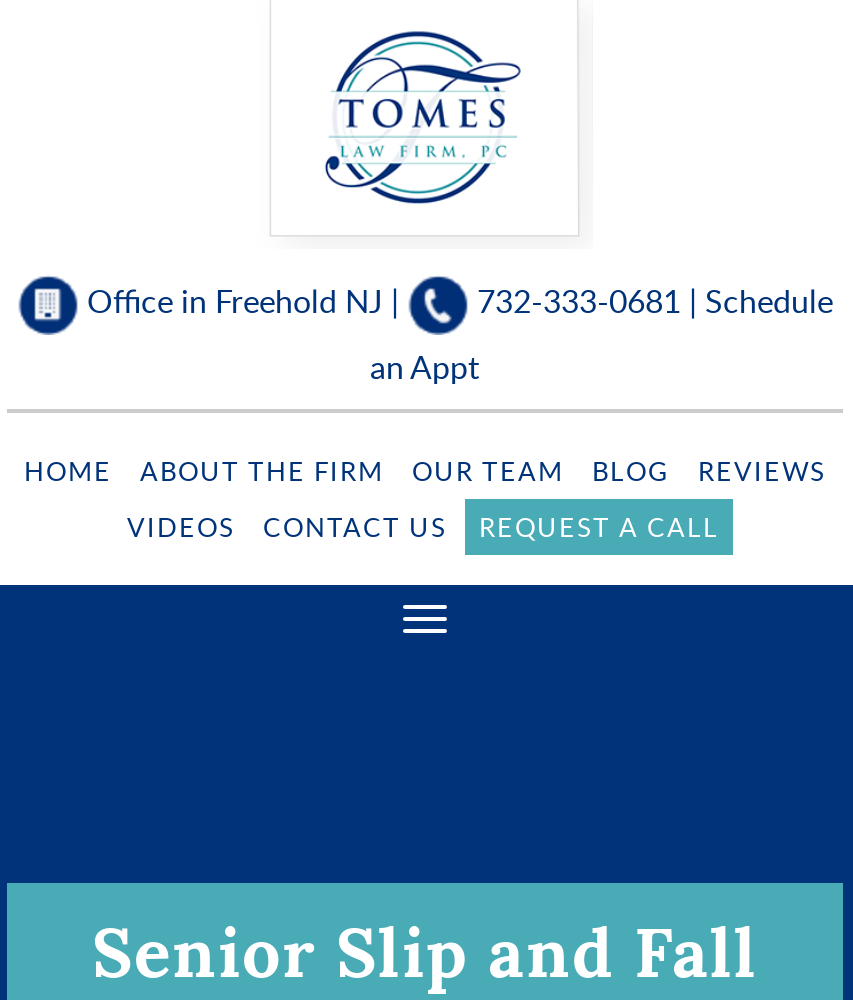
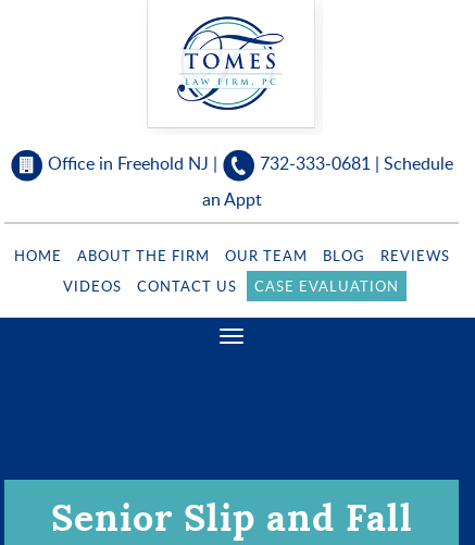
- REQUEST A CALL
+ CASE EVALUATION
